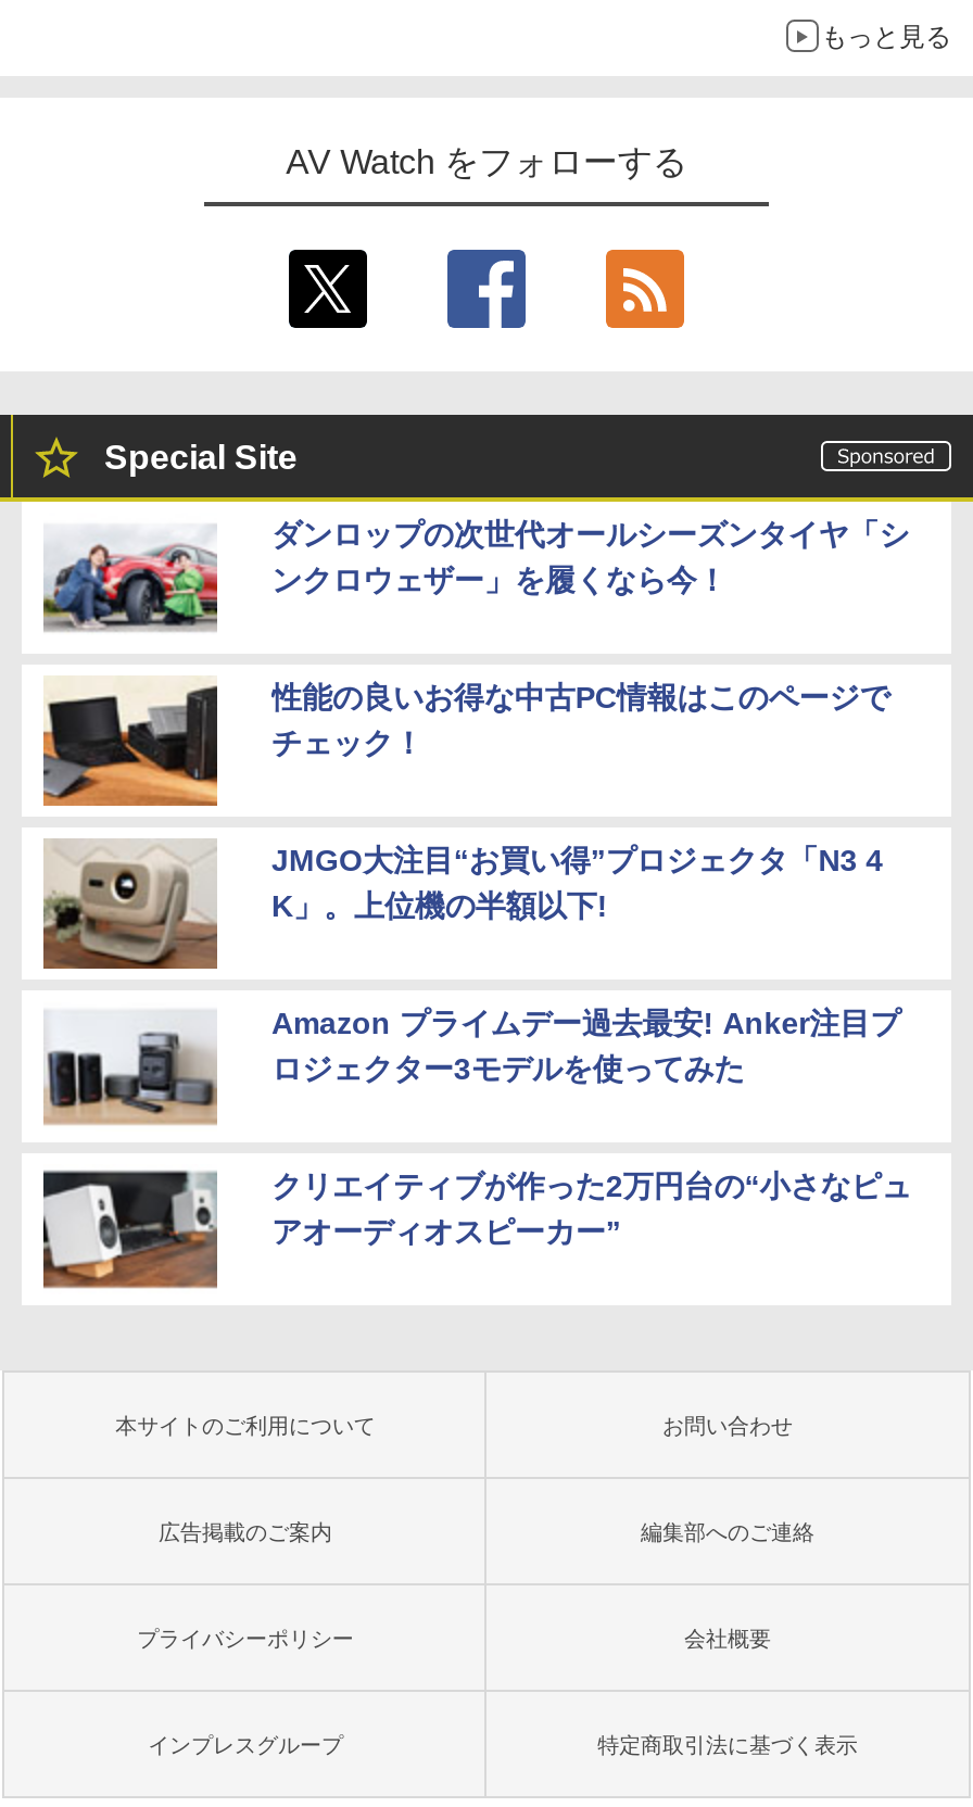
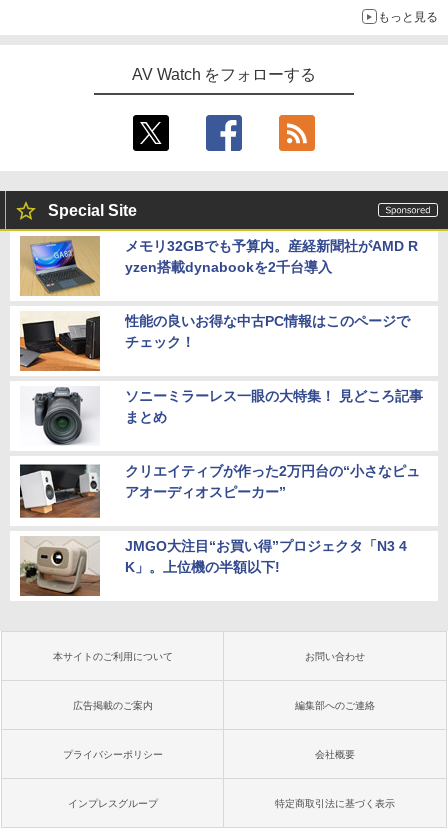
- [image]
- ダンロップの次世代オールシーズンタイヤ「シ
- ンクロウェザー」を履くなら今！
+ [image]
+ メモリ32GBでも予算内。産経新聞社がAMD R
+ yzen搭載dynabookを2千台導入

moved down: [image] | JMGO大注目“お買い得”プロジェクタ「N3 4 | K」。上位機の半額以下!

- [image]
- Amazon プライムデー過去最安! Anker注目プ
- ロジェクター3モデルを使ってみた
+ [image]
+ ソニーミラーレス一眼の大特集！ 見どころ記事
+ まとめ

moved up: [image] | クリエイティブが作った2万円台の“小さなピュ | アオーディオスピーカー”
